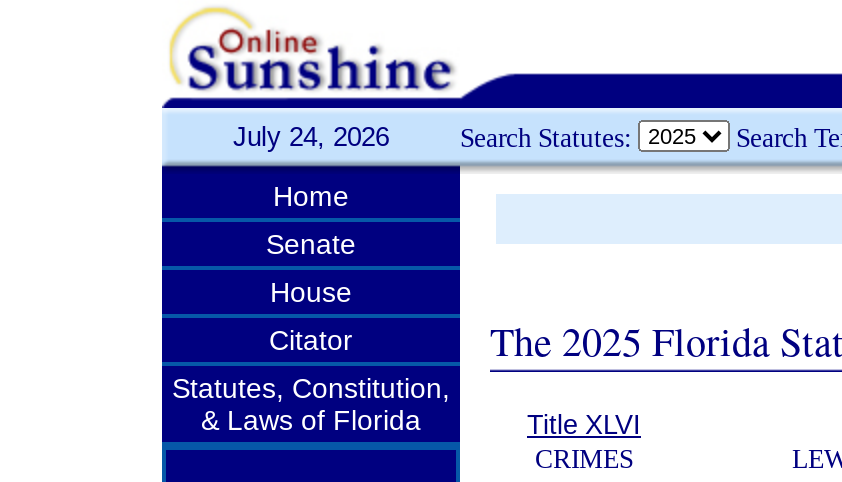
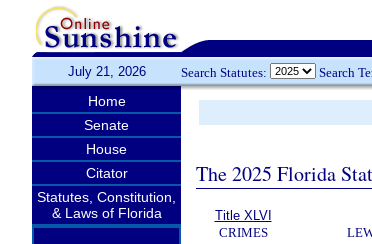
- July 24, 2026
+ July 21, 2026
